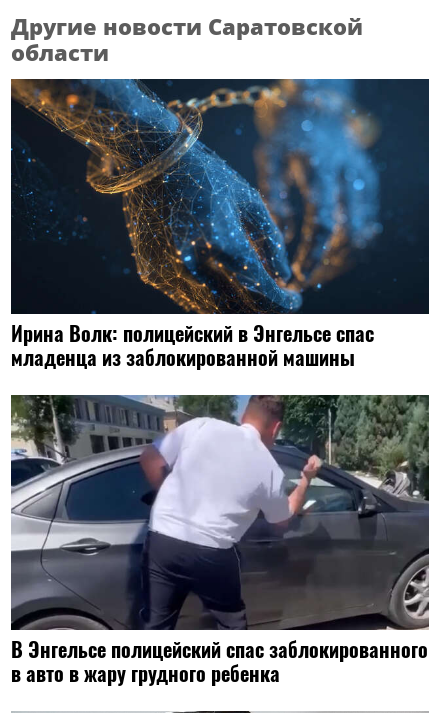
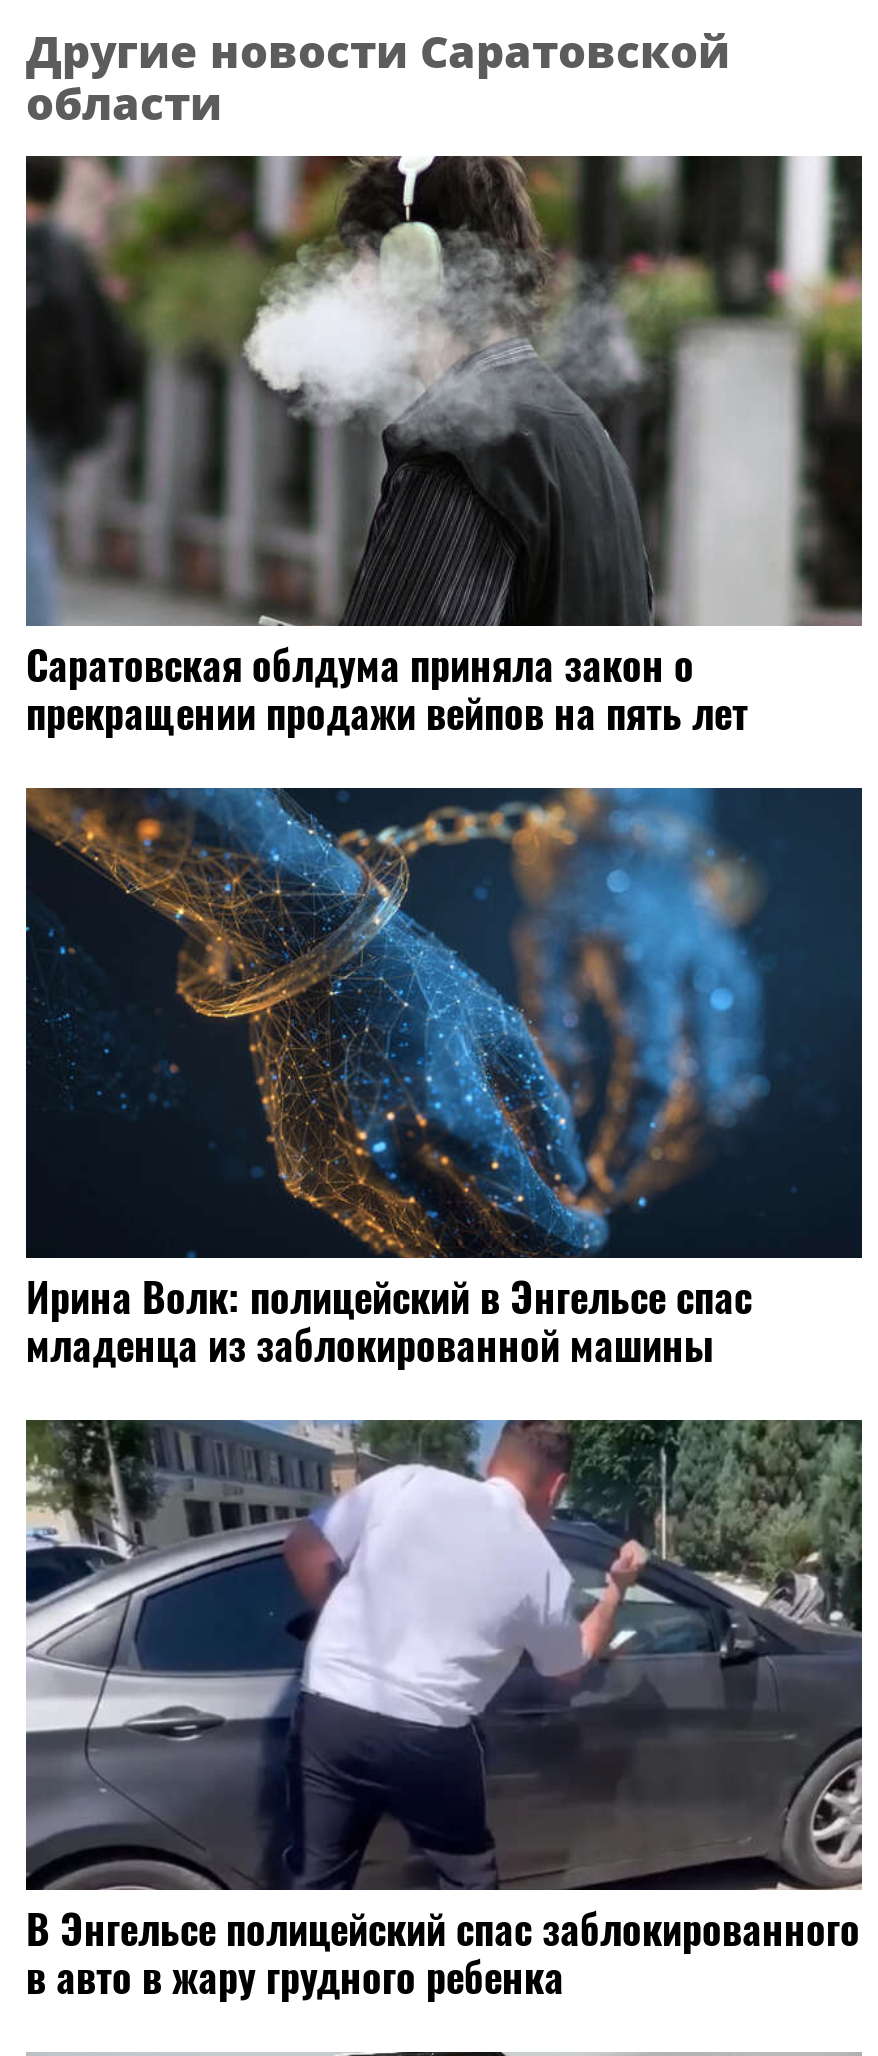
+ [image]
+ Саратовская облдума приняла закон о
+ прекращении продажи вейпов на пять лет
